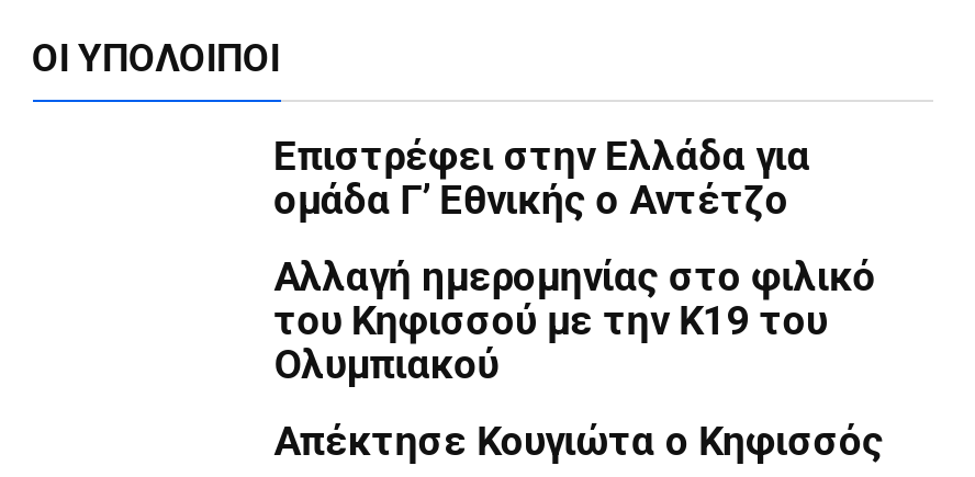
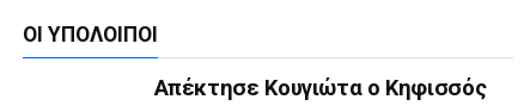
- Επιστρέφει στην Ελλάδα για
- ομάδα Γ’ Εθνικής ο Αντέτζο
- Αλλαγή ημερομηνίας στο φιλικό
- του Κηφισσού με την Κ19 του
- Ολυμπιακού
